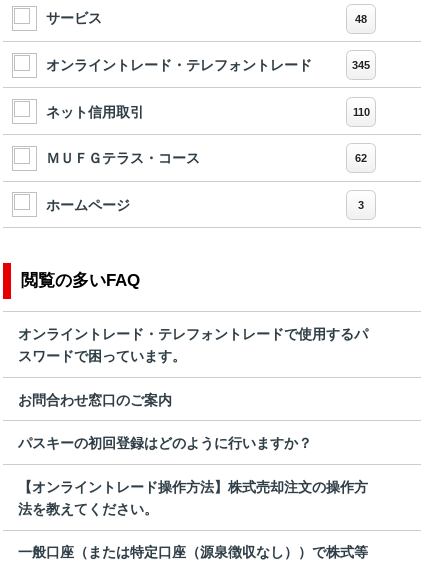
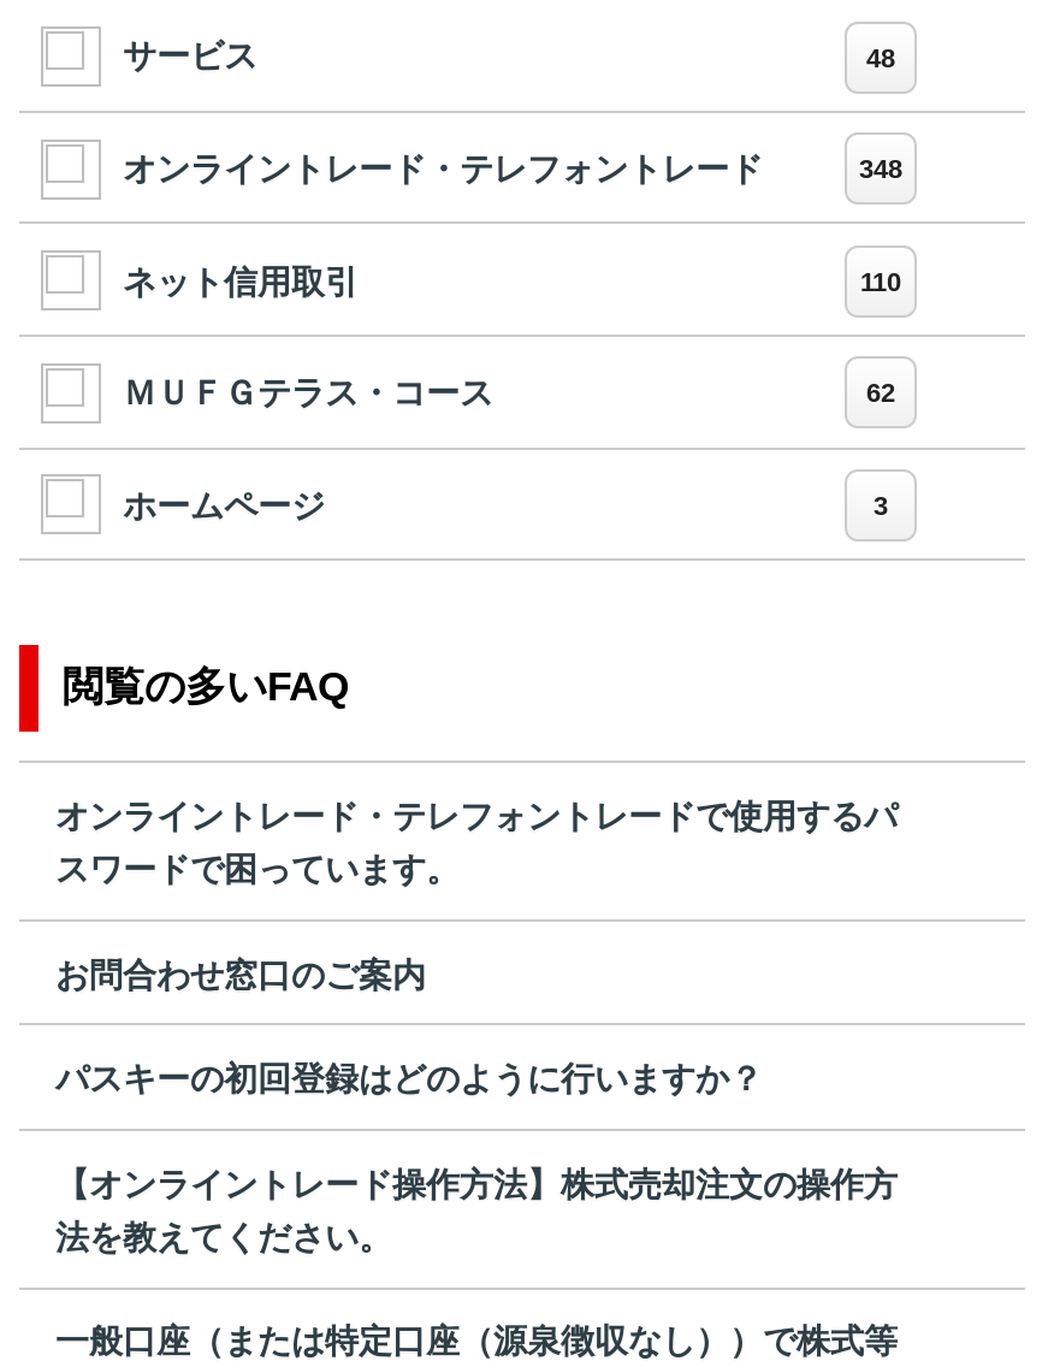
- 345
+ 348
